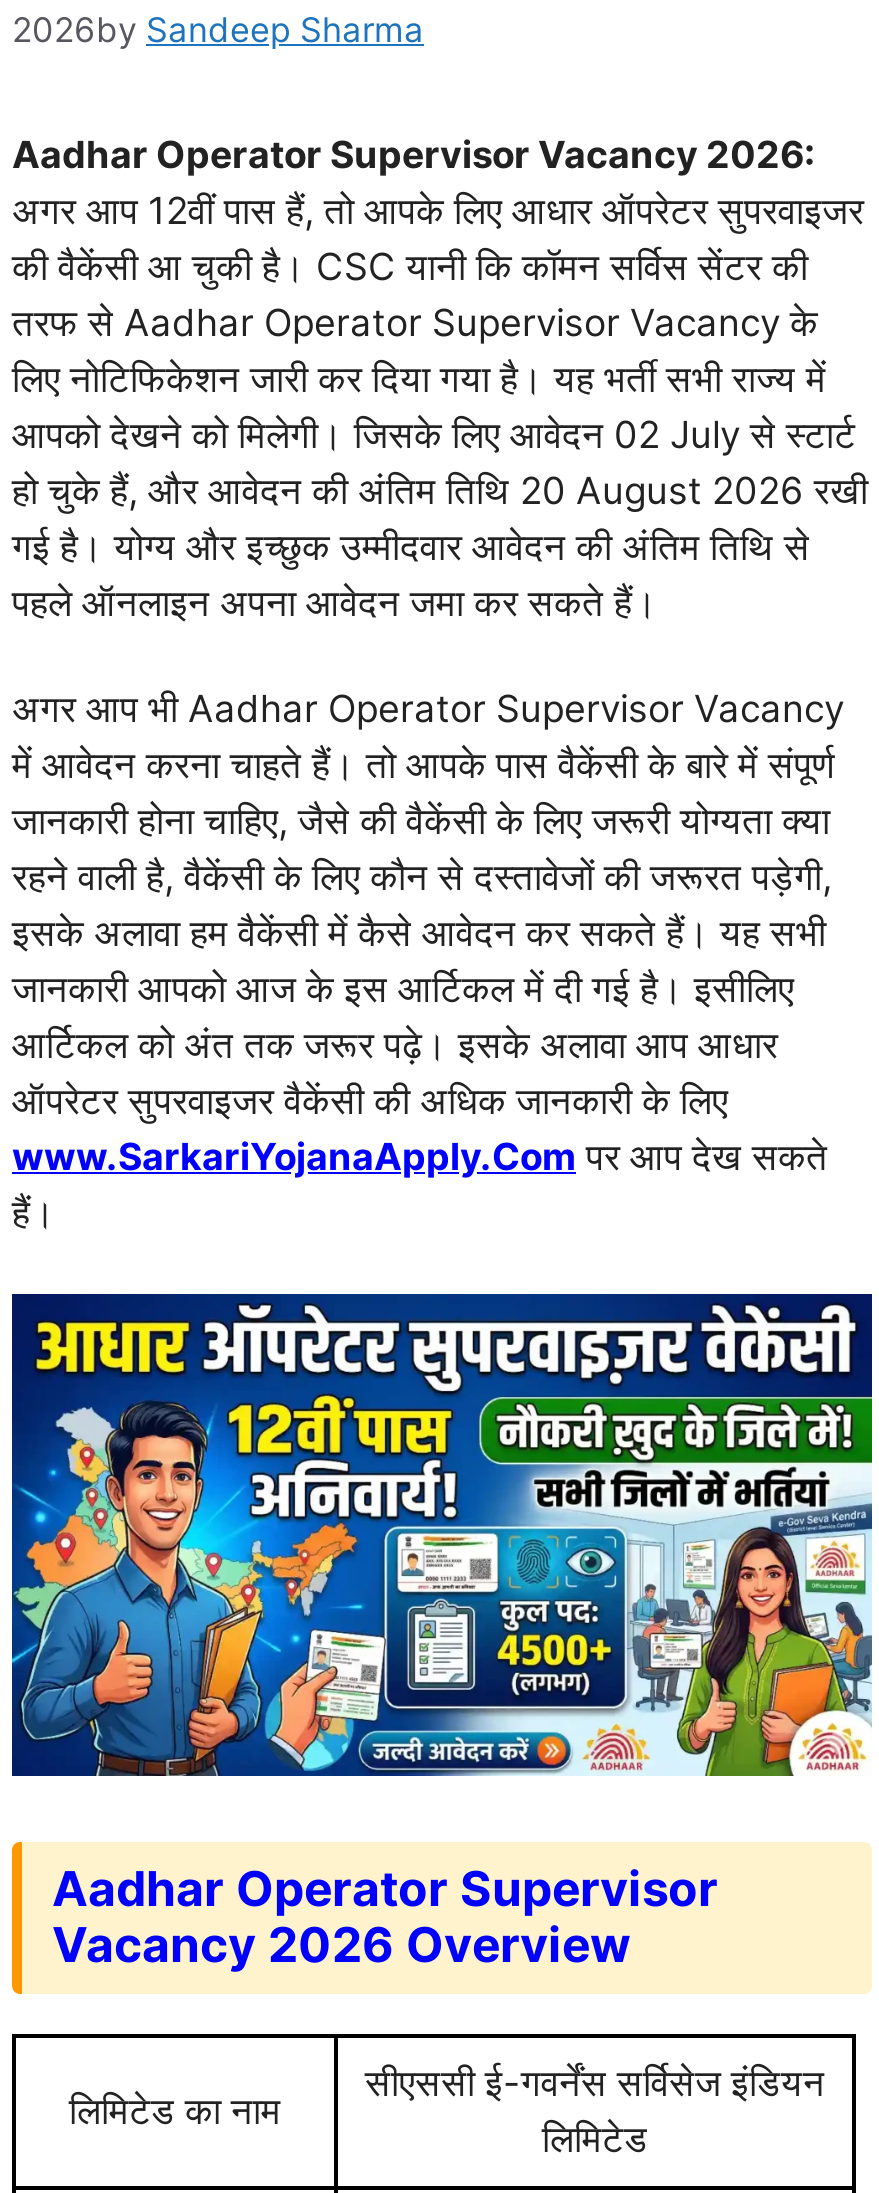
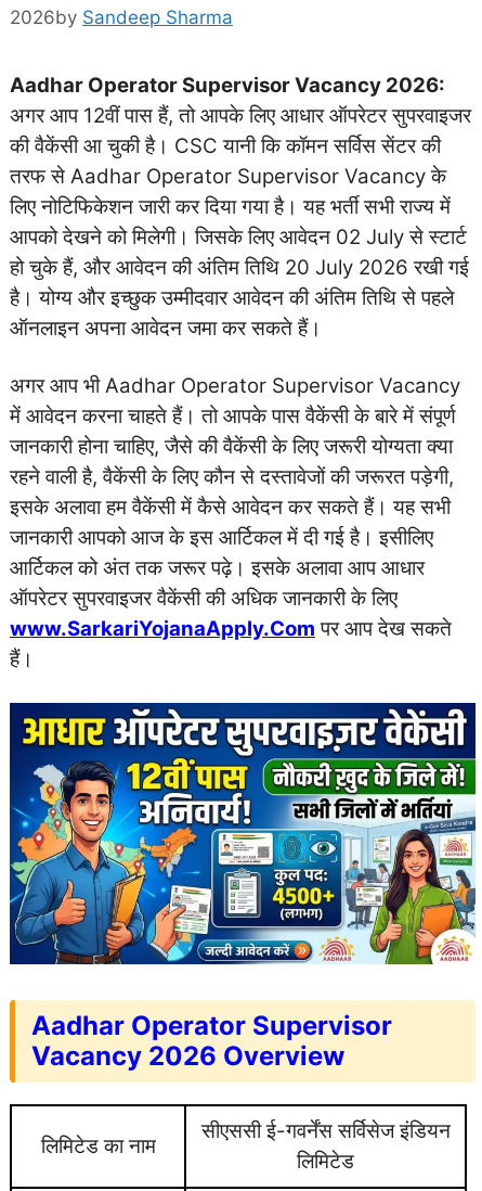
- हो चुके हैं, और आवेदन की अंतिम तिथि 20 August 2026 रखी
- गई है। योग्य और इच्छुक उम्मीदवार आवेदन की अंतिम तिथि से
- पहले ऑनलाइन अपना आवेदन जमा कर सकते हैं।
+ हो चुके हैं, और आवेदन की अंतिम तिथि 20 July 2026 रखी गई
+ है। योग्य और इच्छुक उम्मीदवार आवेदन की अंतिम तिथि से पहले
+ ऑनलाइन अपना आवेदन जमा कर सकते हैं।
